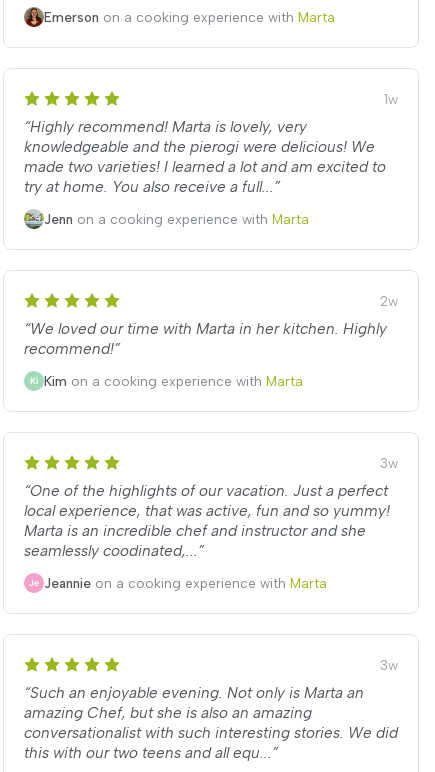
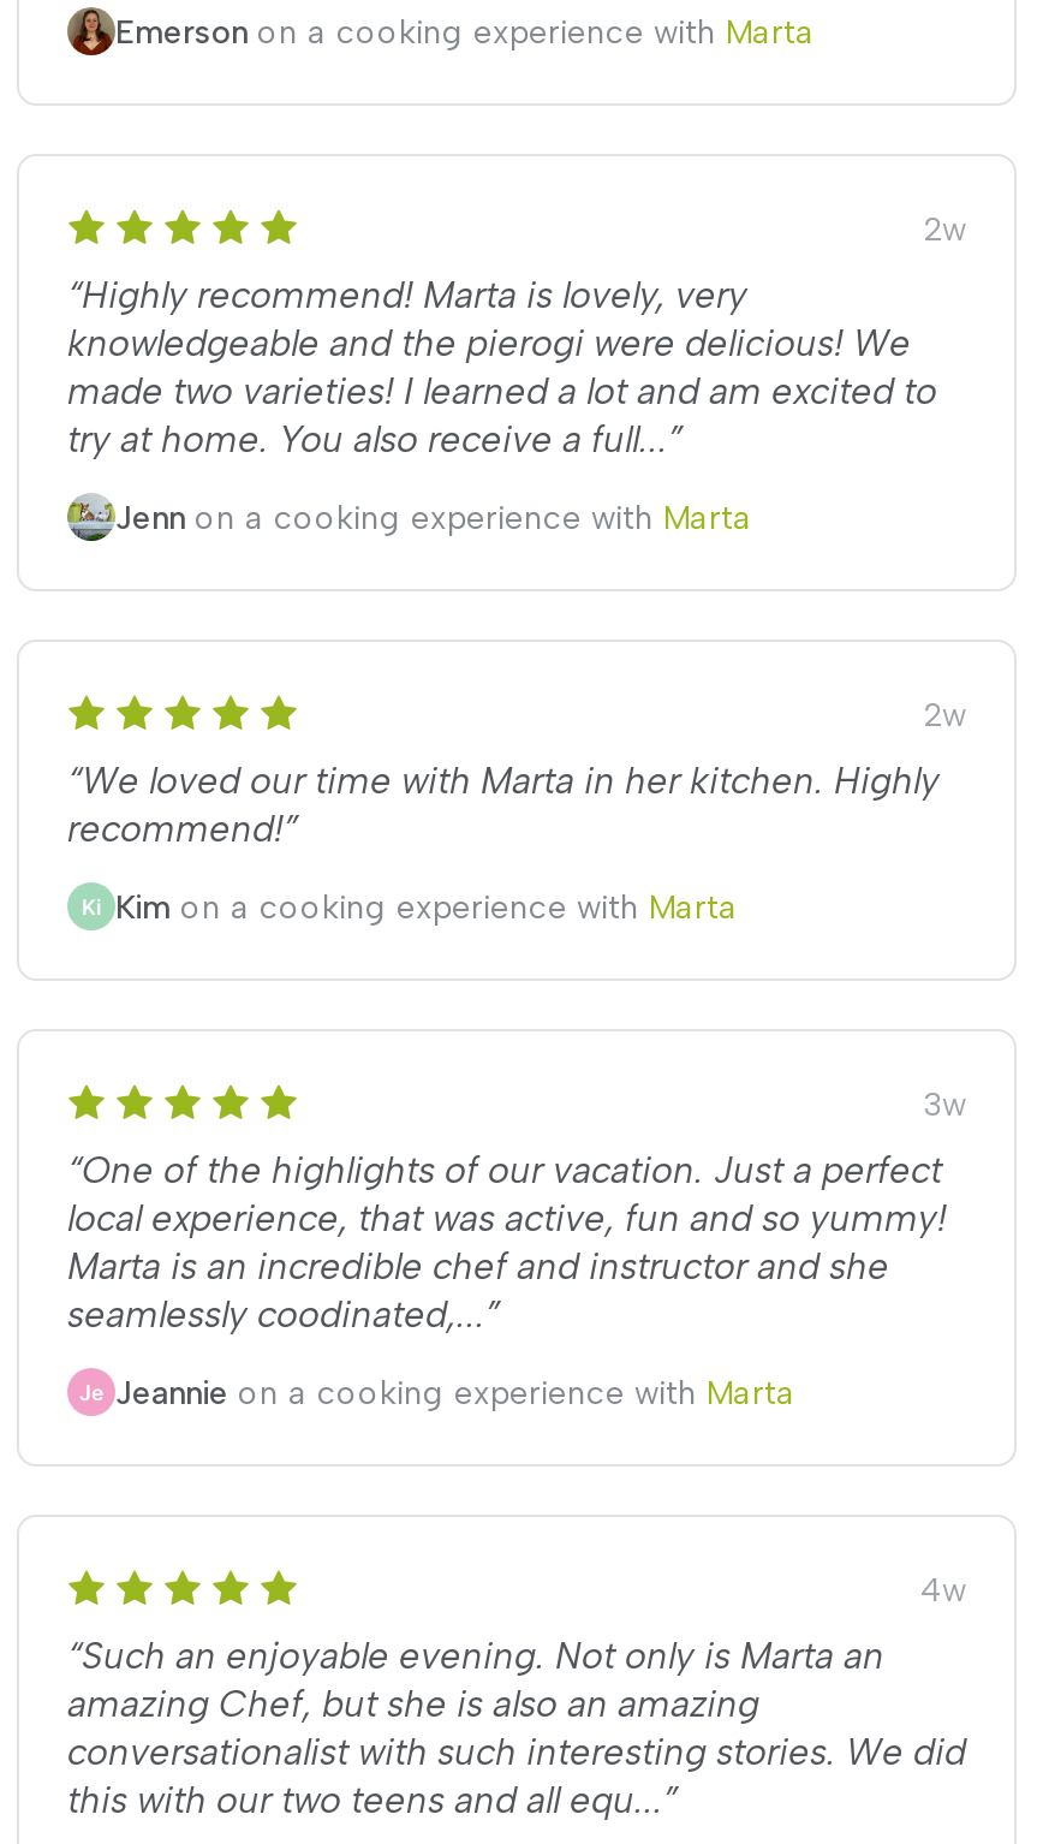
- 1w
+ 2w

- 3w
+ 4w
